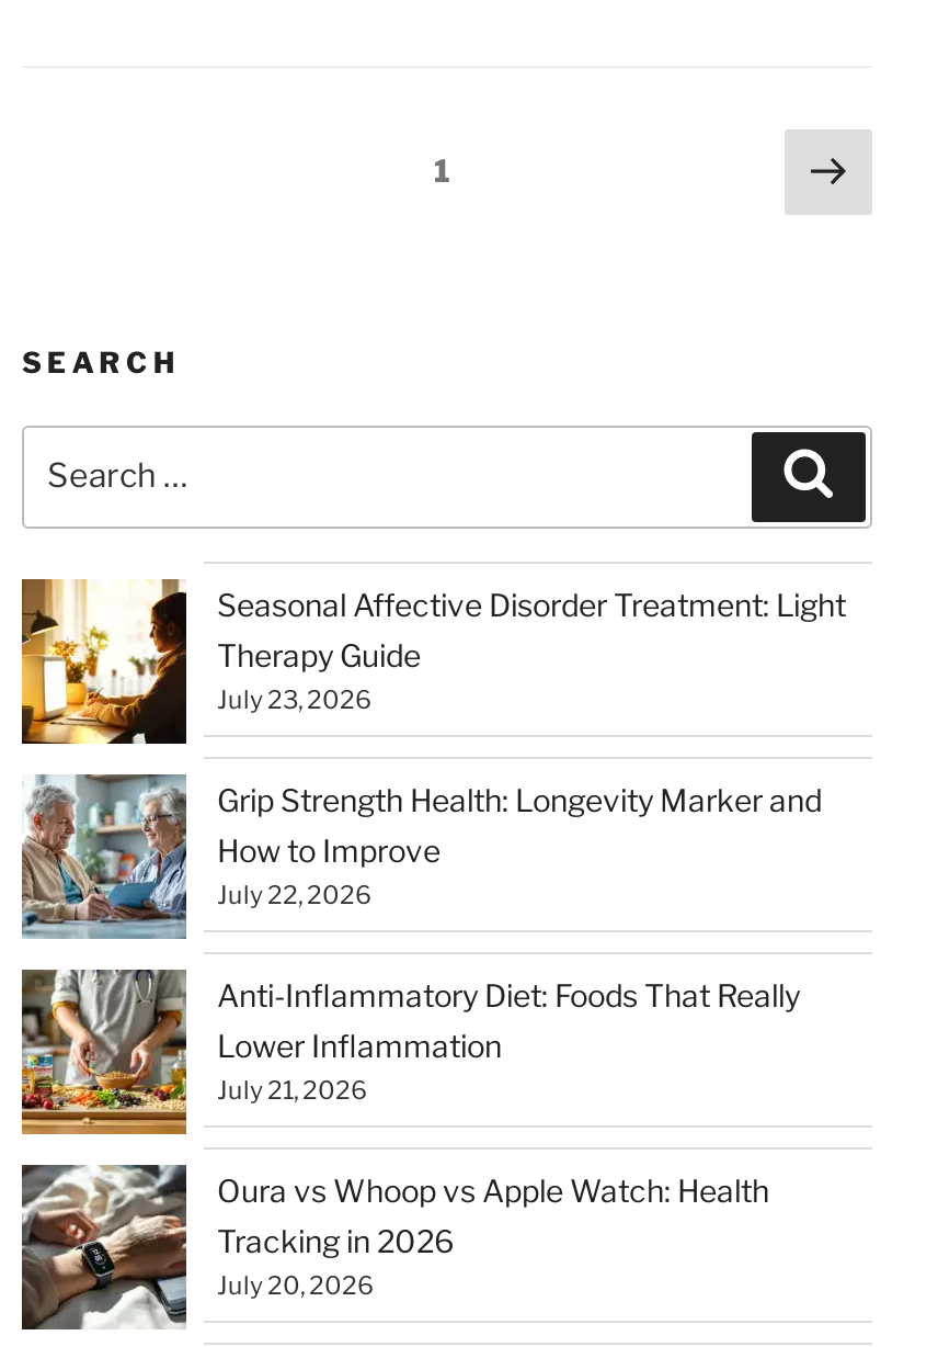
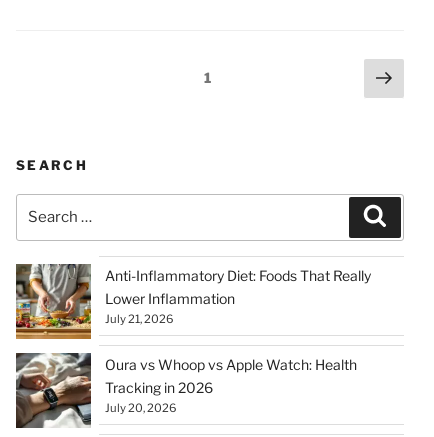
- [image]
- Seasonal Affective Disorder Treatment: Light
- Therapy Guide
- July 23, 2026
- Grip Strength Health: Longevity Marker and
- How to Improve
- July 22, 2026

- [image]
